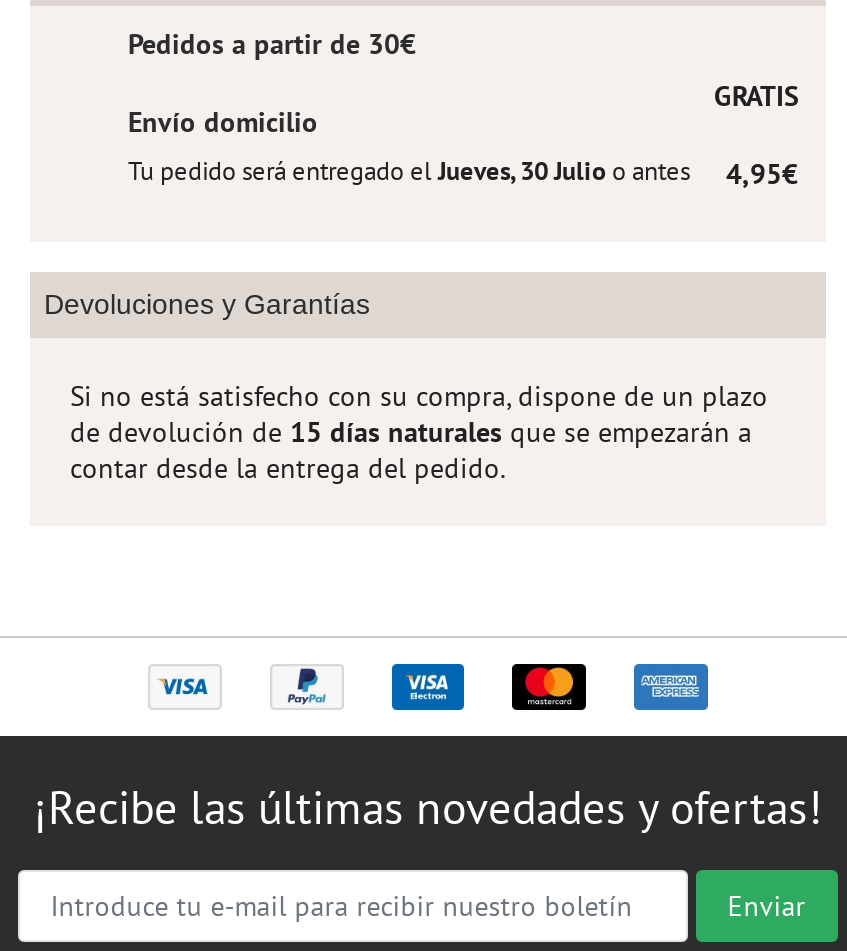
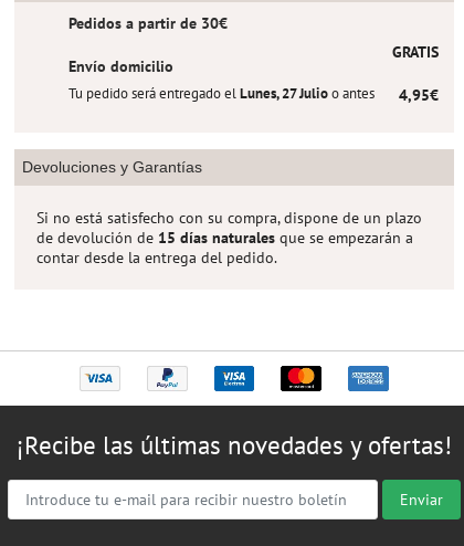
- Tu pedido será entregado el Jueves, 30 Julio o antes
+ Tu pedido será entregado el Lunes, 27 Julio o antes
